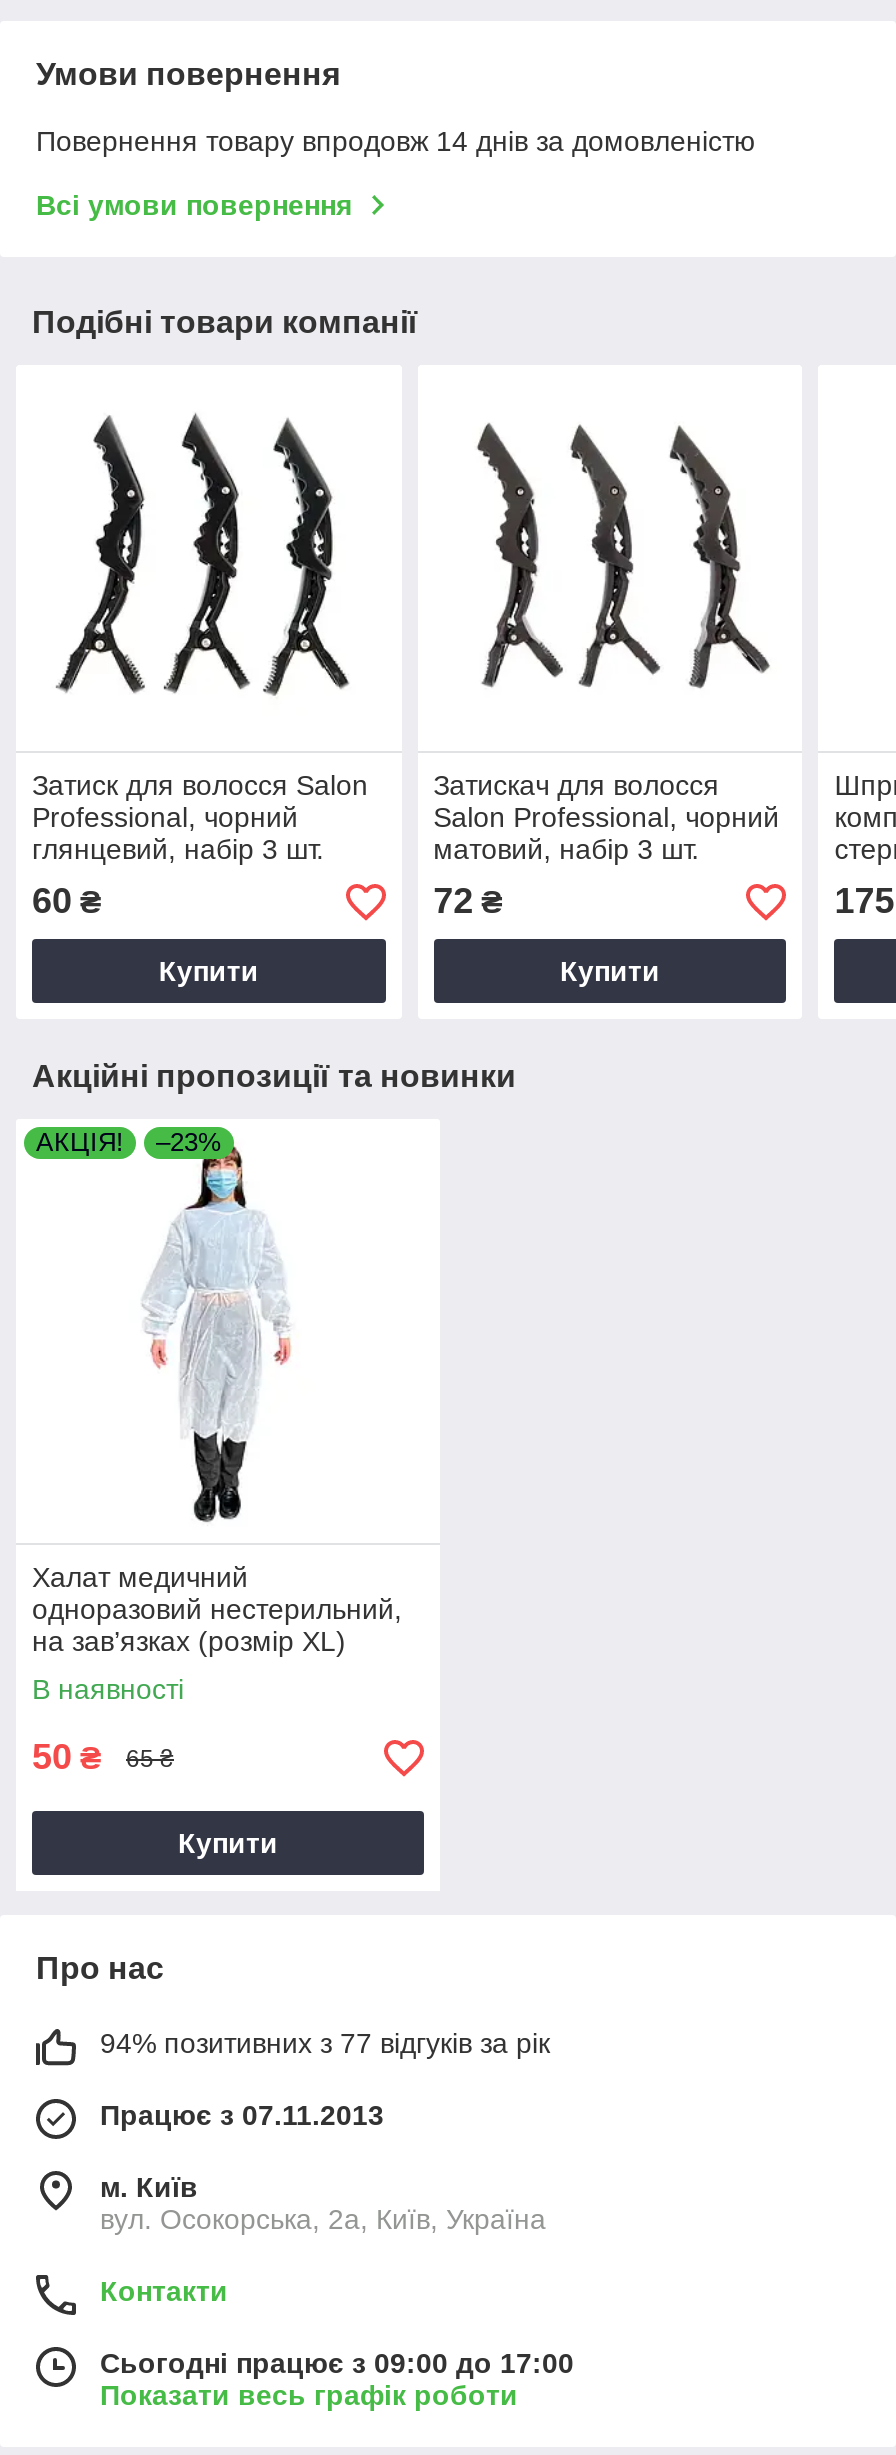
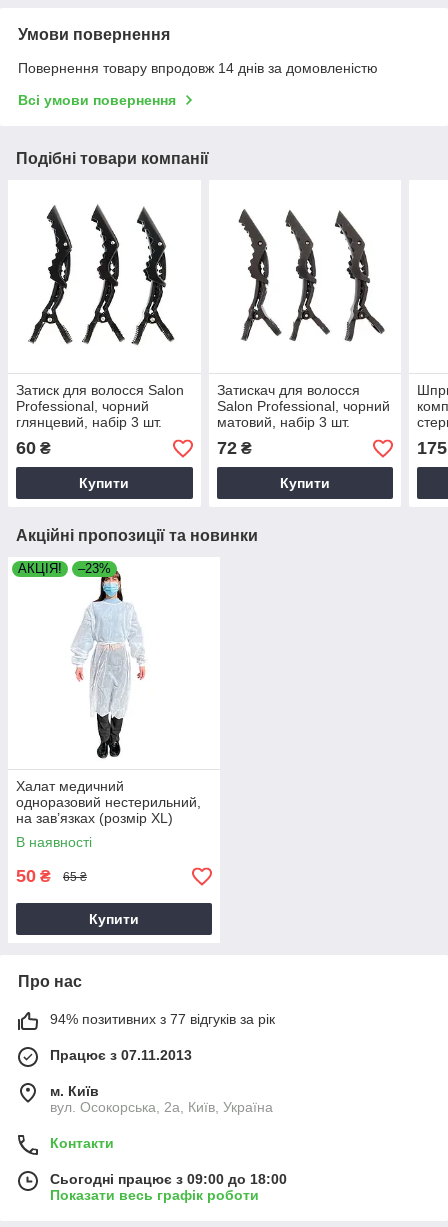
- Сьогодні працює з 09:00 до 17:00
+ Сьогодні працює з 09:00 до 18:00
